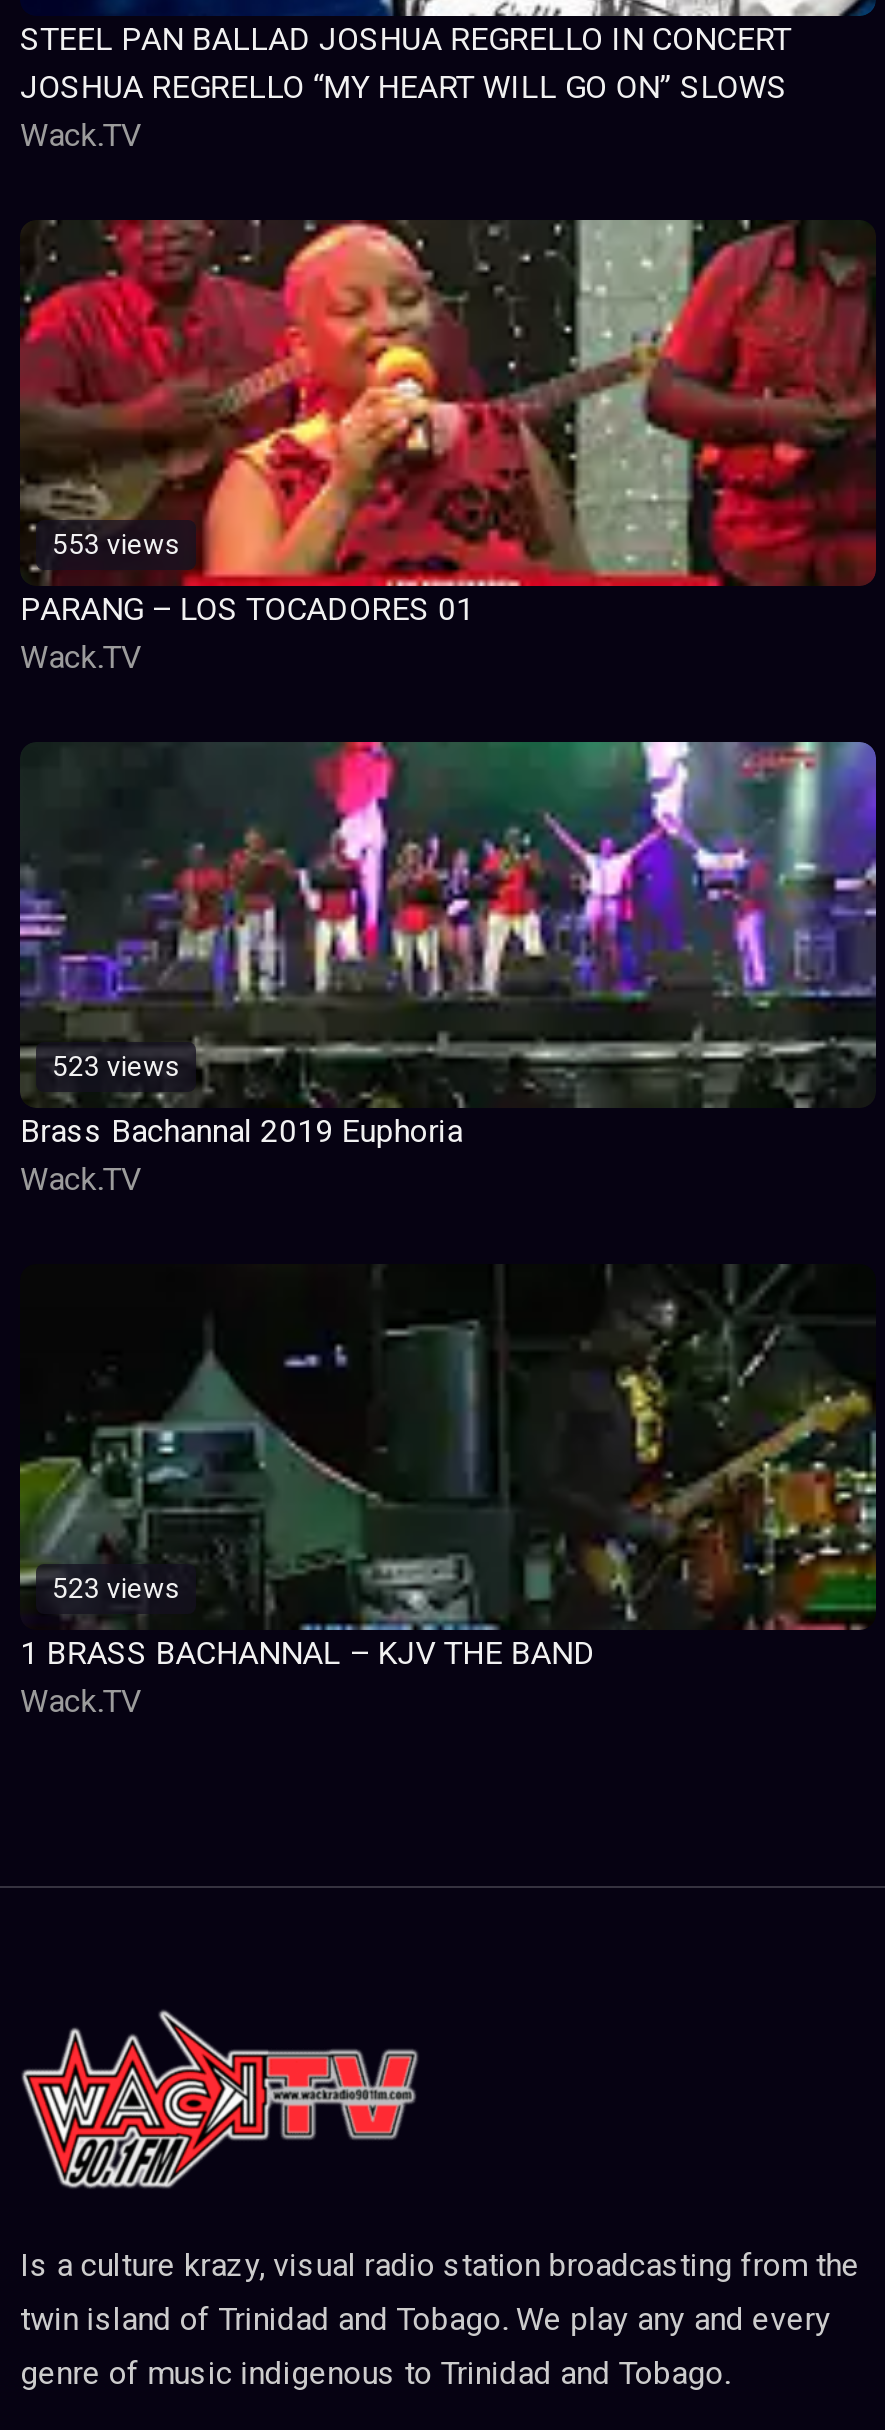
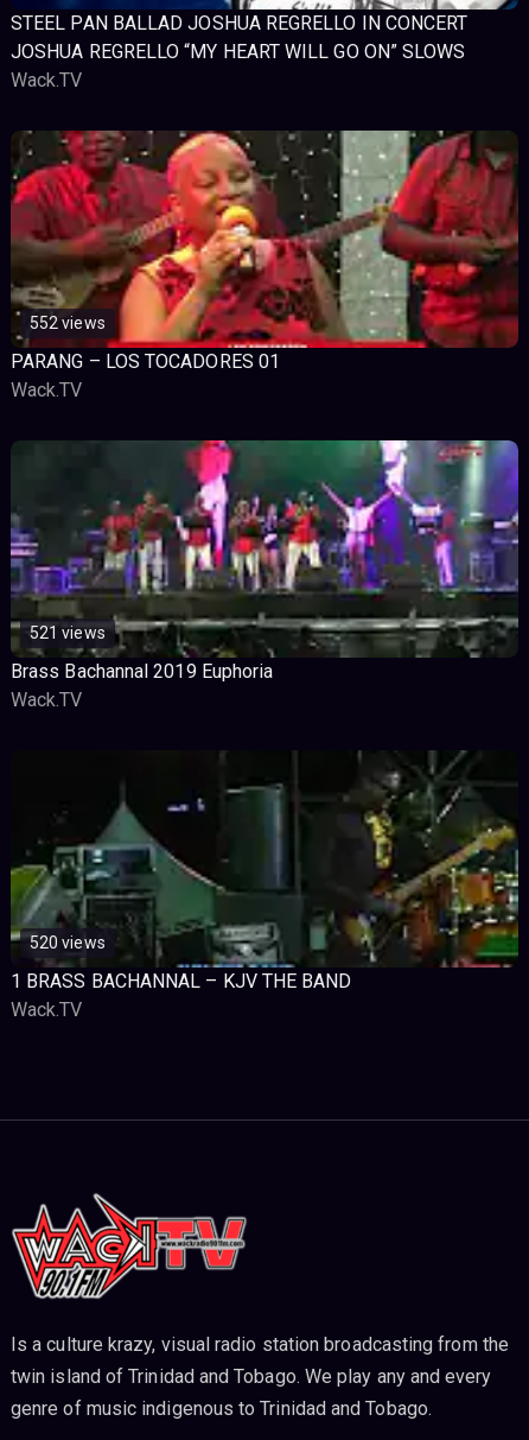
- 553 views
+ 552 views

- 523 views
+ 521 views

- 523 views
+ 520 views
